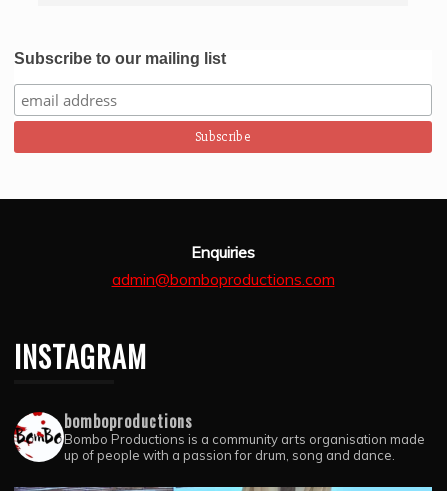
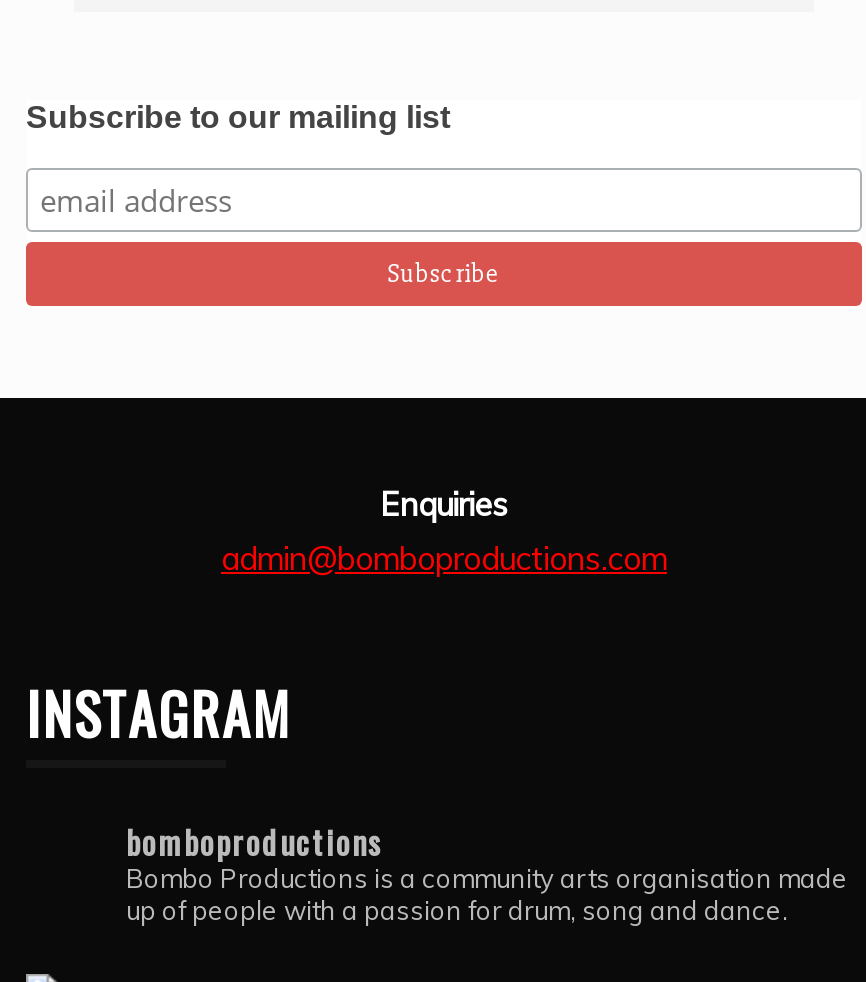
- [image]
